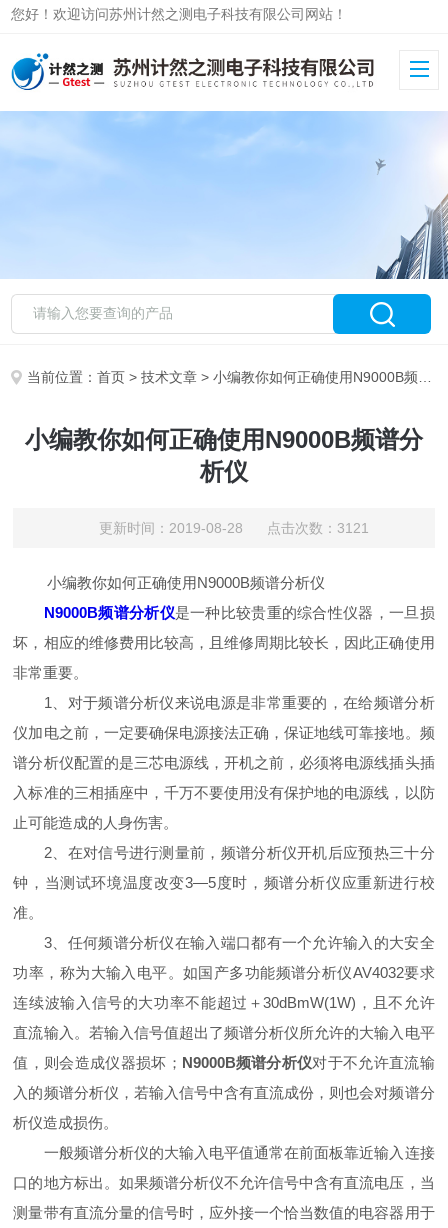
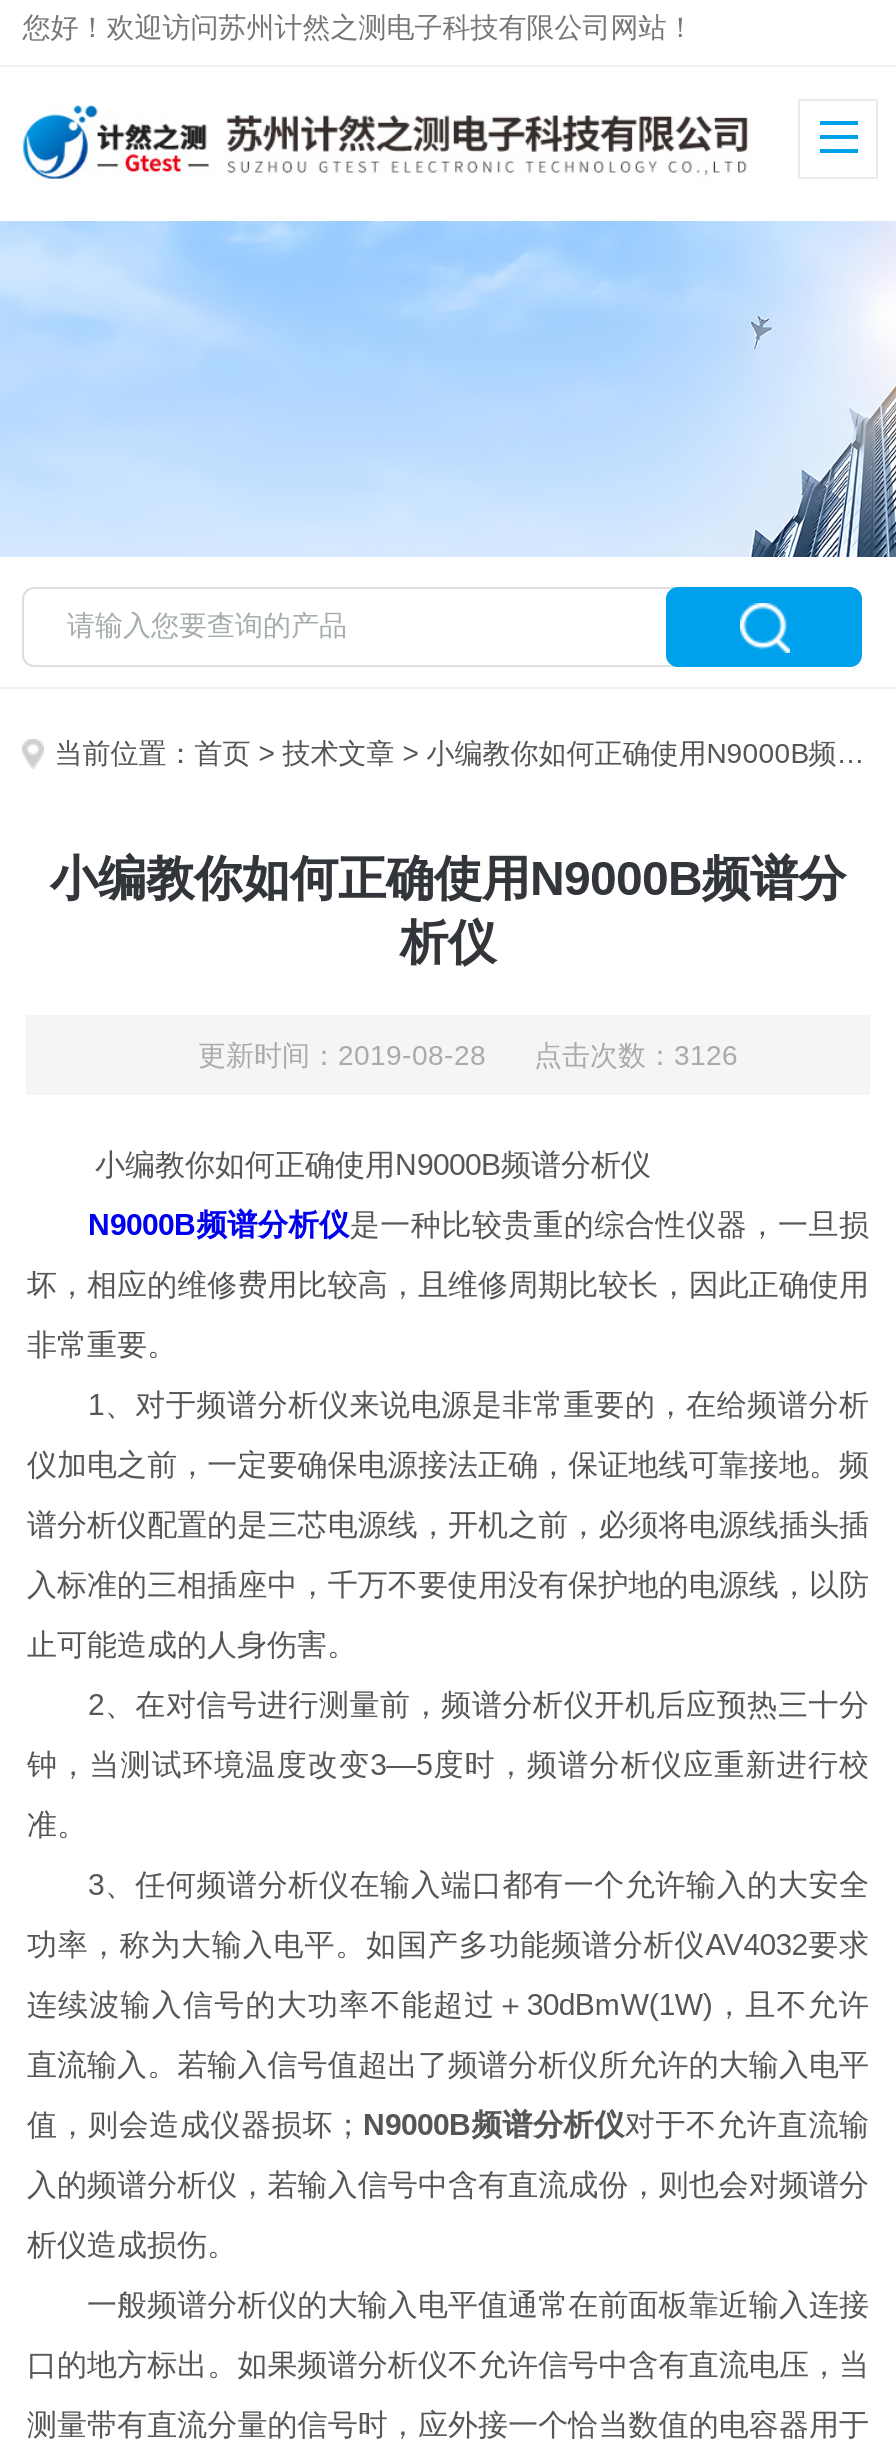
- 更新时间：2019-08-28 点击次数：3121
+ 更新时间：2019-08-28 点击次数：3126
